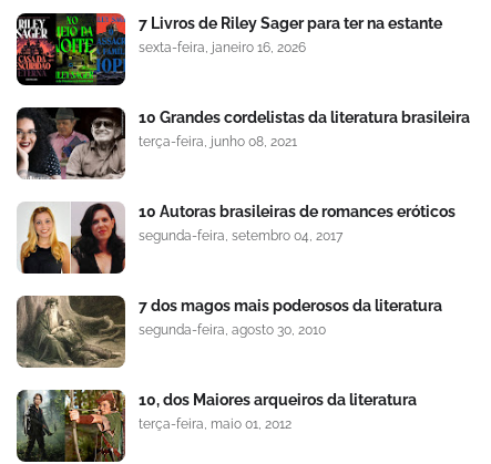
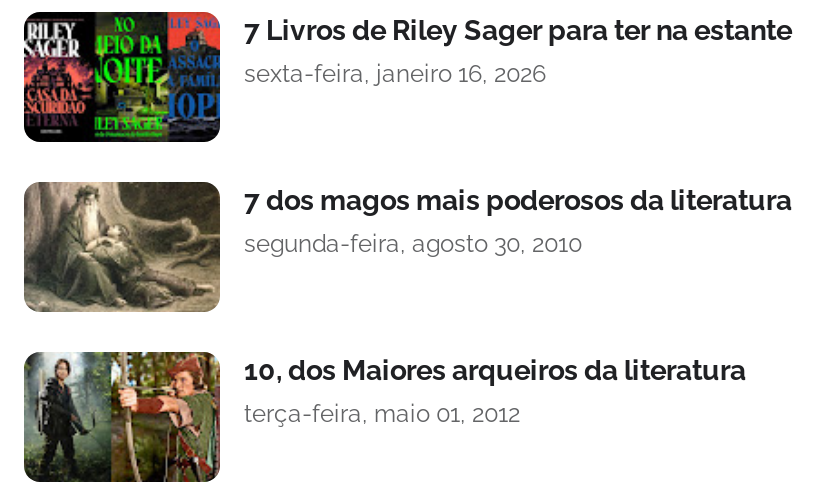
- [image]
- 10 Grandes cordelistas da literatura brasileira
- terça-feira, junho 08, 2021

- [image]
- 10 Autoras brasileiras de romances eróticos
- segunda-feira, setembro 04, 2017
